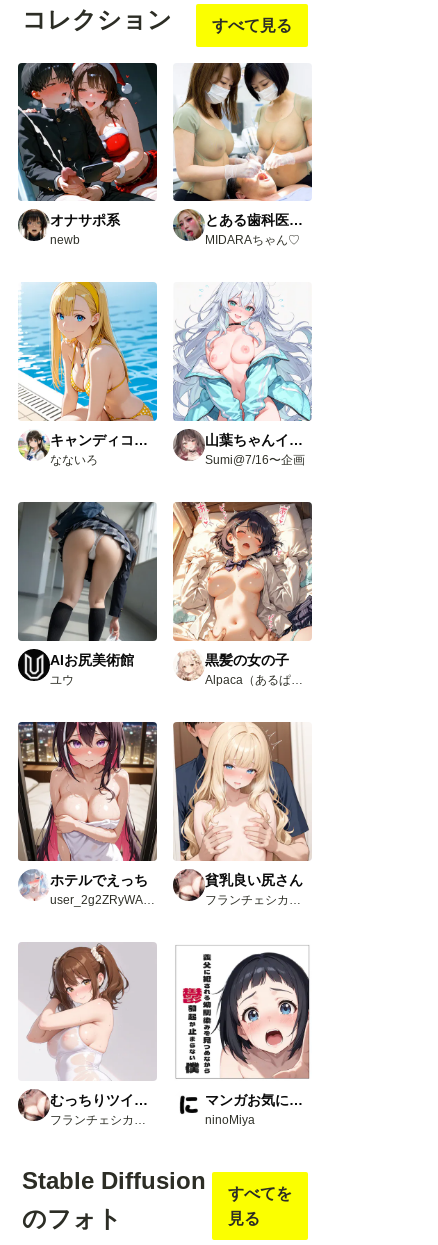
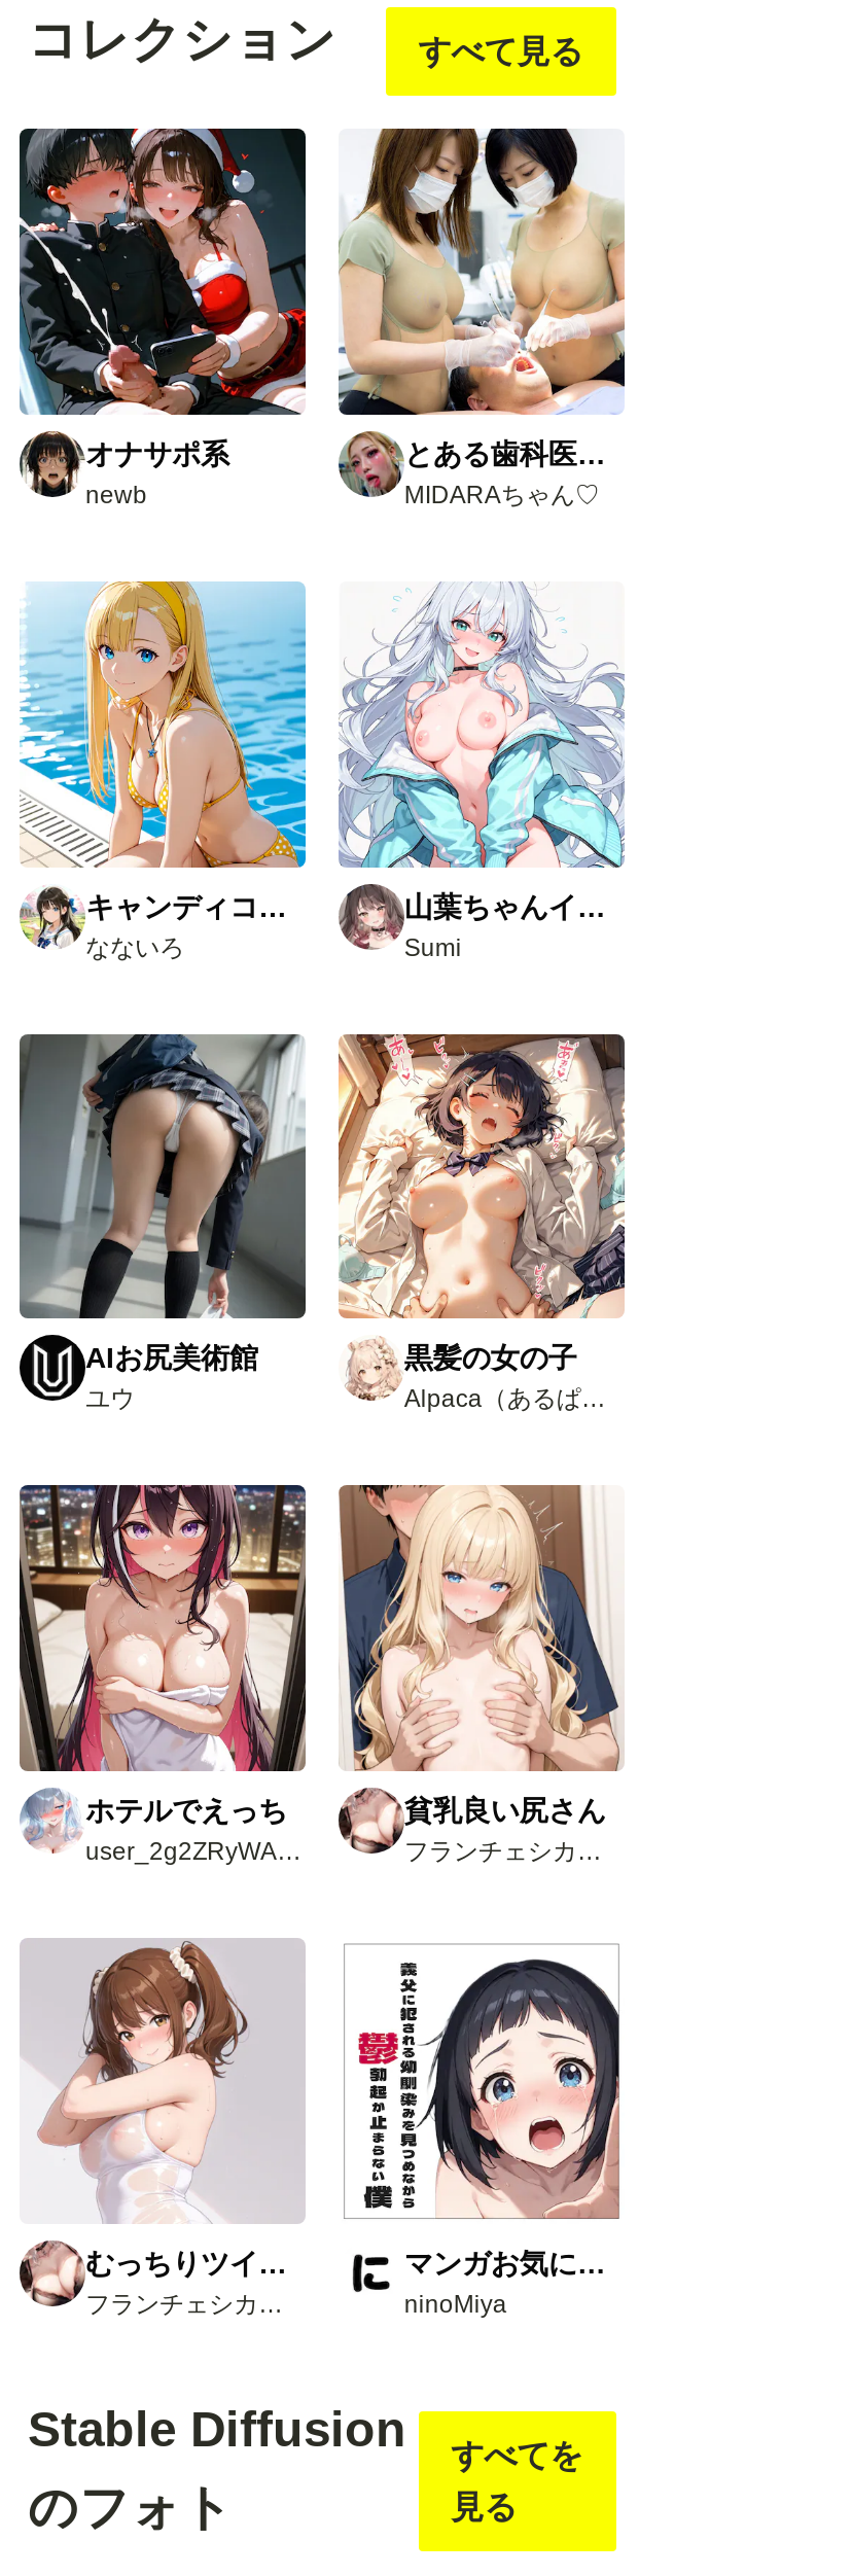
- Sumi@7/16〜企画
+ Sumi
